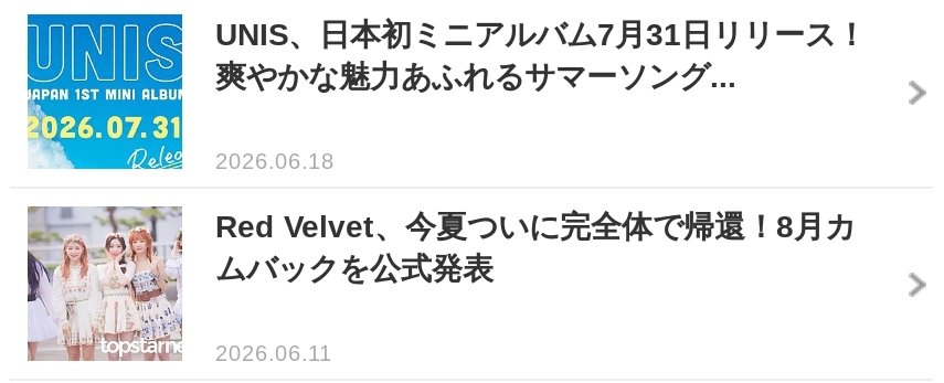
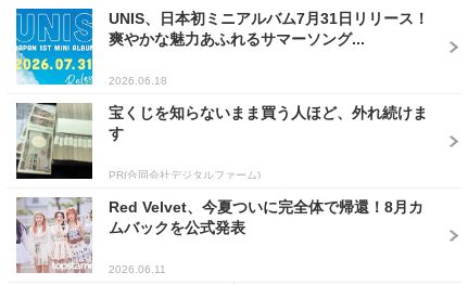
+ [image]
+ 宝くじを知らないまま買う人ほど、外れ続けま
+ す
+ PR(合同会社デジタルファーム)
